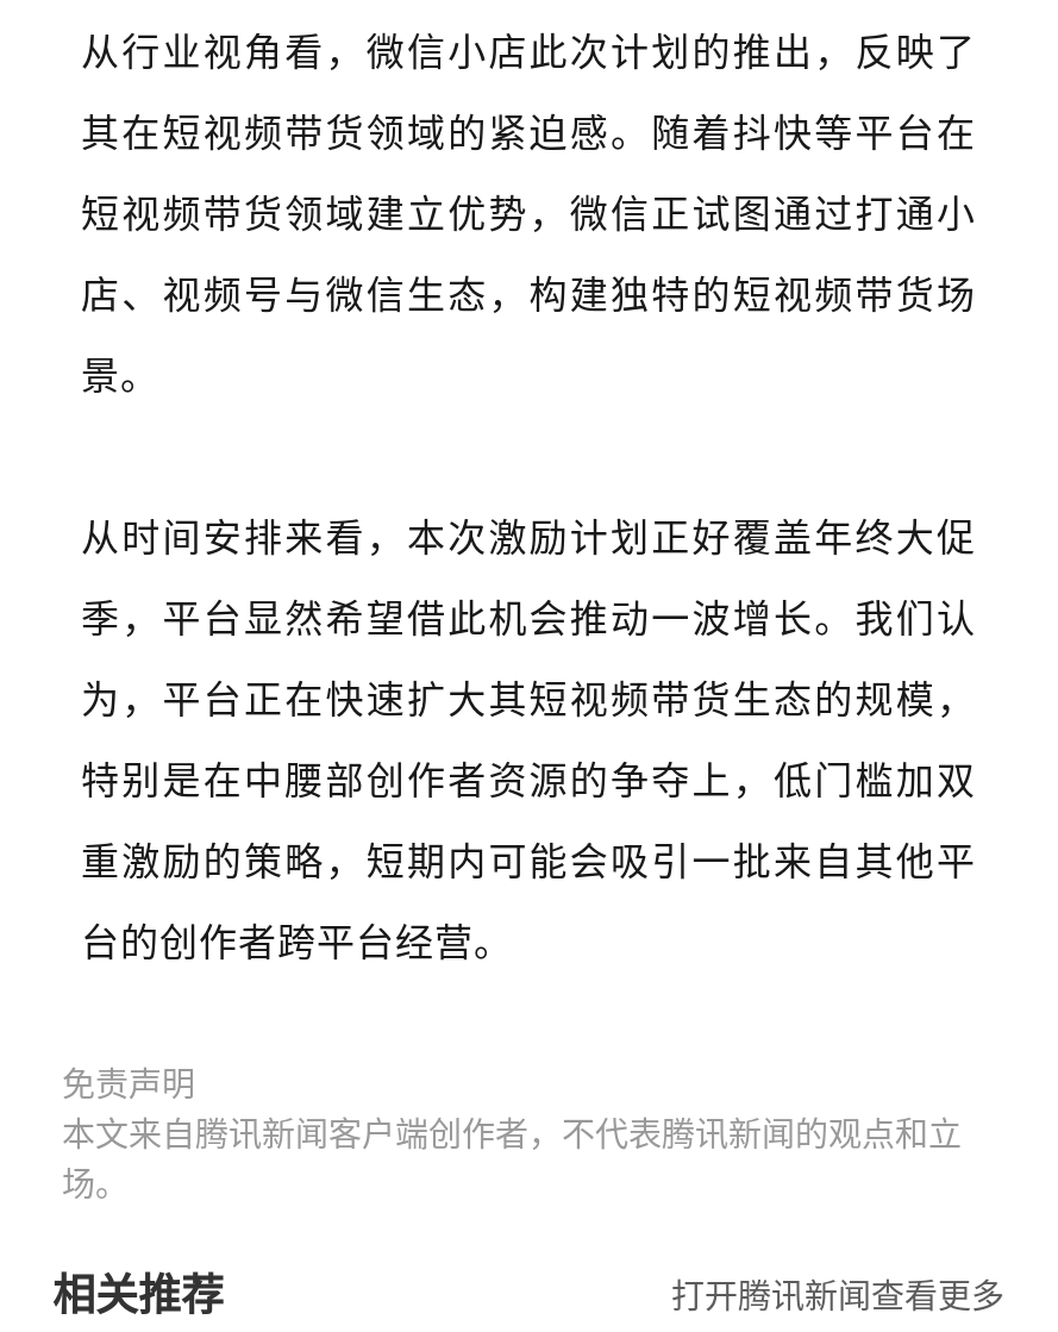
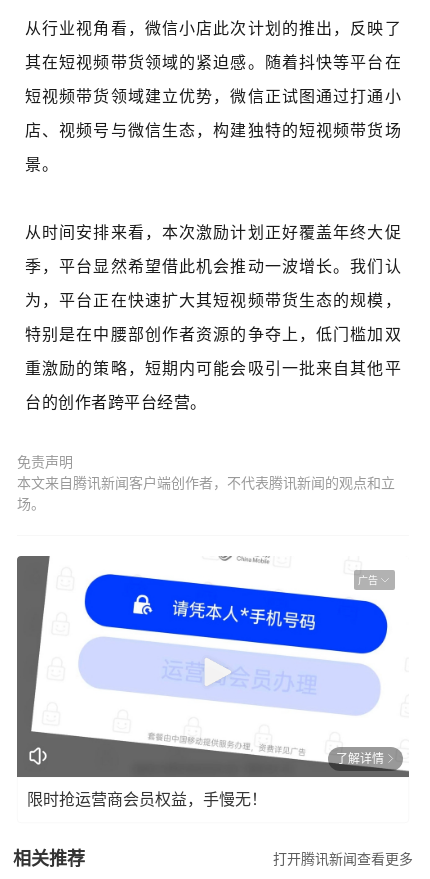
+ [image]
+ 广告

+ 了解详情
+ 限时抢运营商会员权益，手慢无！
